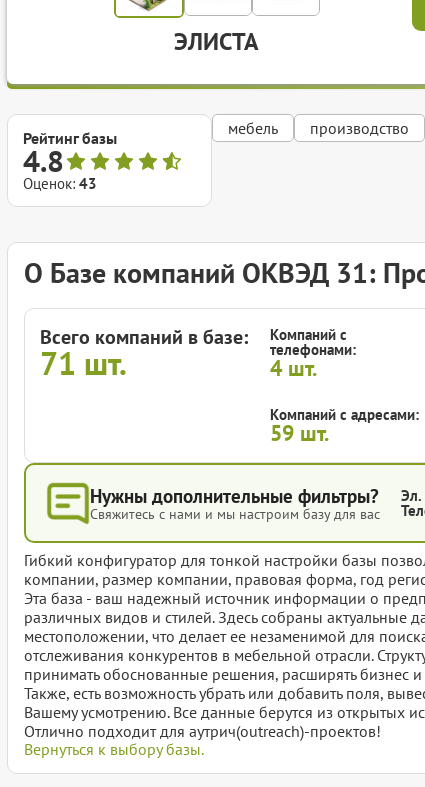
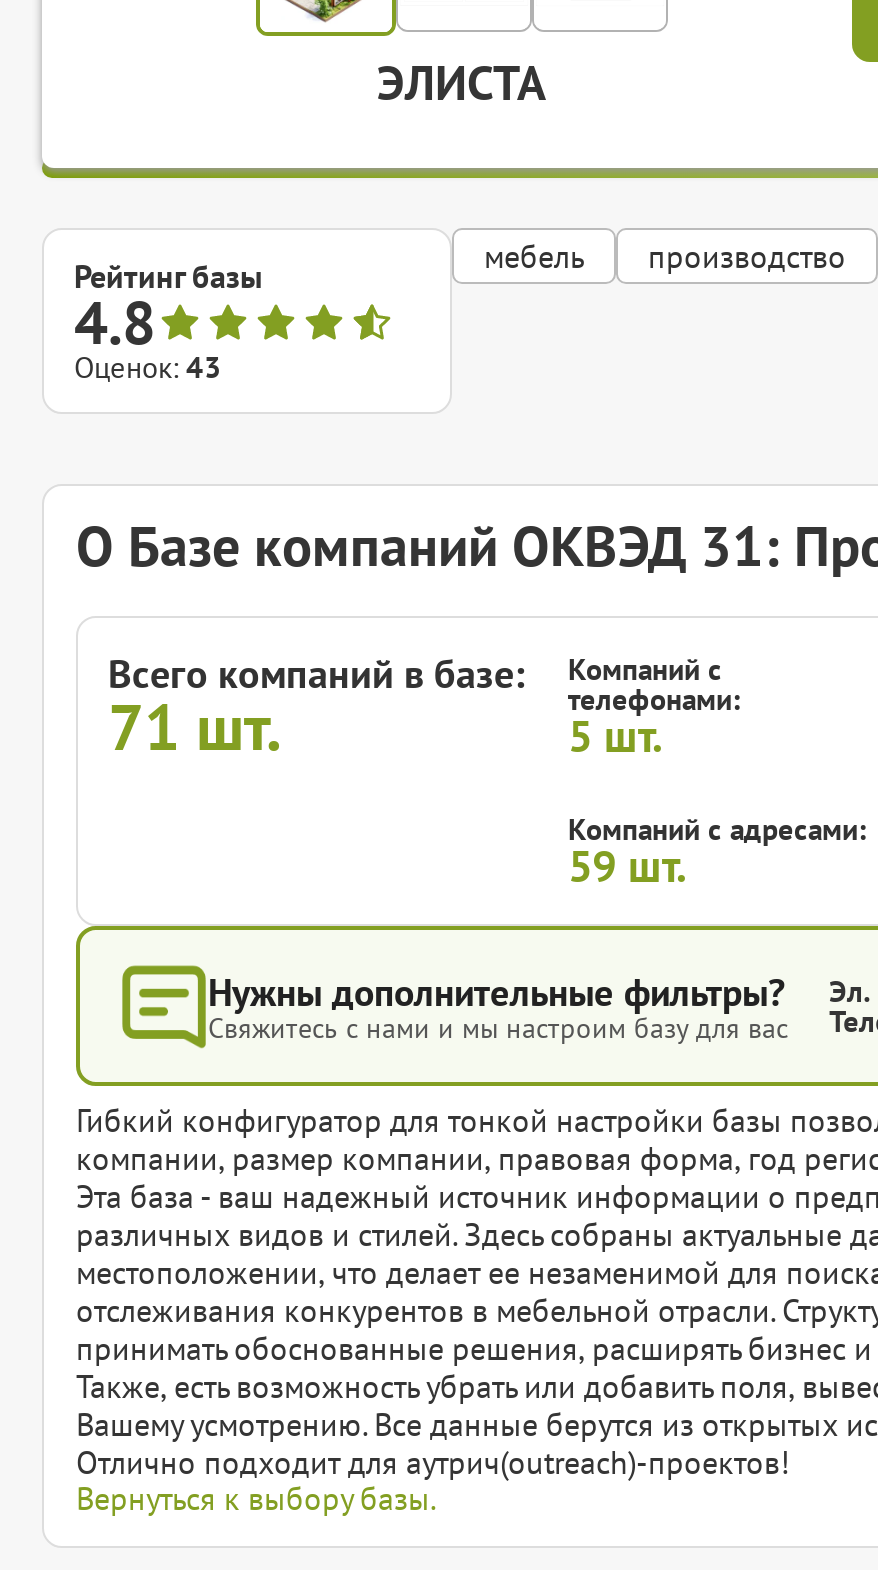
- 4шт.
+ 5шт.
